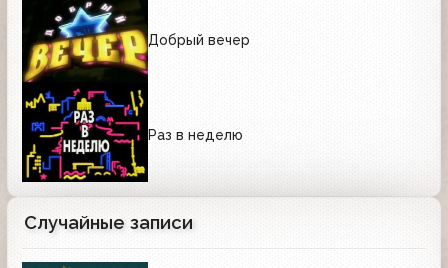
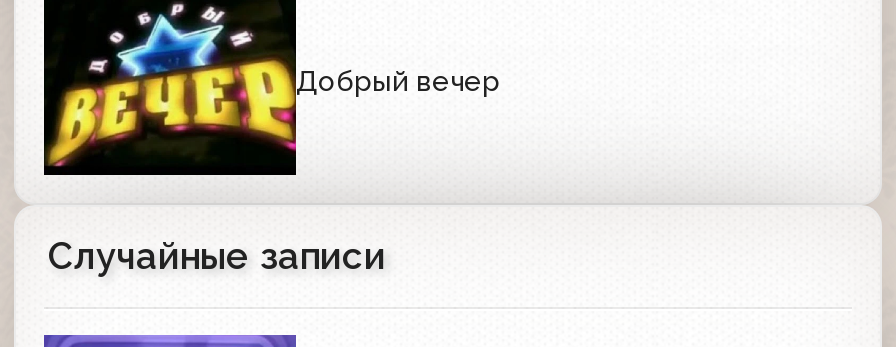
- [image]
- Раз в неделю
